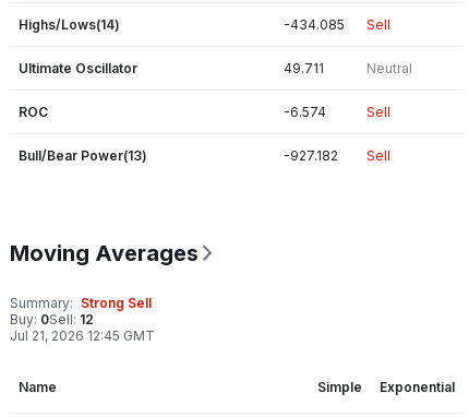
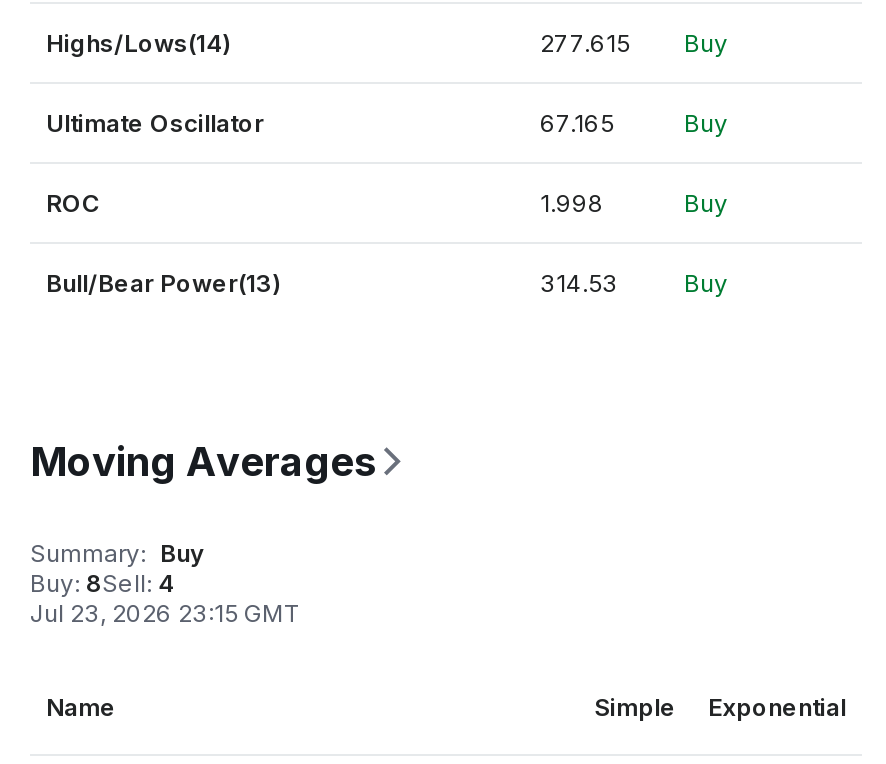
- -434.085
- Sell
+ 277.615
+ Buy

- 49.711
- Neutral
+ 67.165
+ Buy

- -6.574
- Sell
+ 1.998
+ Buy

- -927.182
- Sell
+ 314.53
+ Buy

- Summary: Strong Sell
- Buy: 0Sell: 12
- Jul 21, 2026 12:45 GMT
+ Summary: Buy
+ Buy: 8Sell: 4
+ Jul 23, 2026 23:15 GMT
